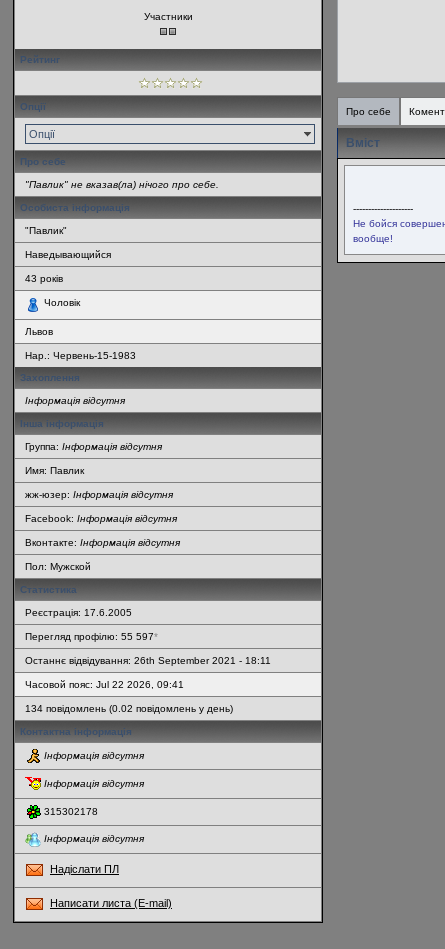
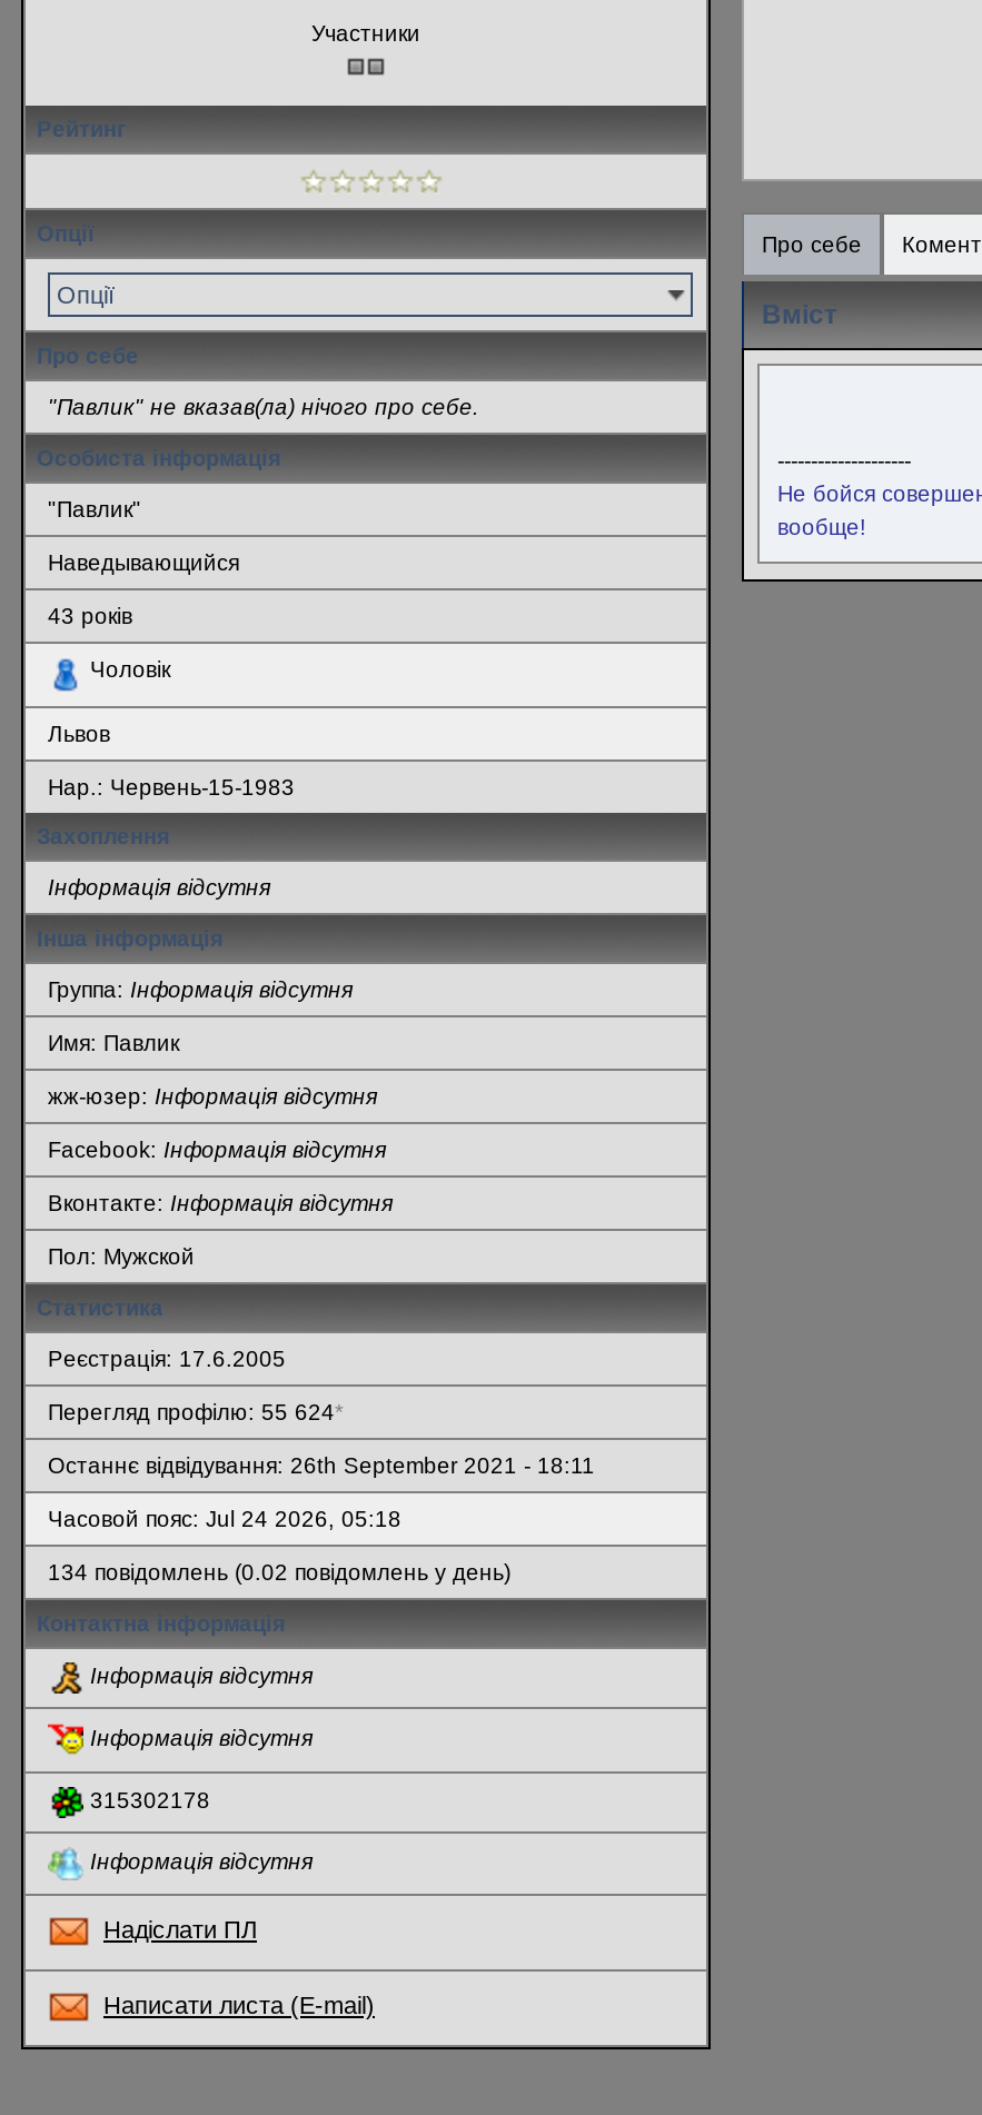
- Перегляд профілю: 55 597*
+ Перегляд профілю: 55 624*

- Часовой пояс: Jul 22 2026, 09:41
+ Часовой пояс: Jul 24 2026, 05:18
